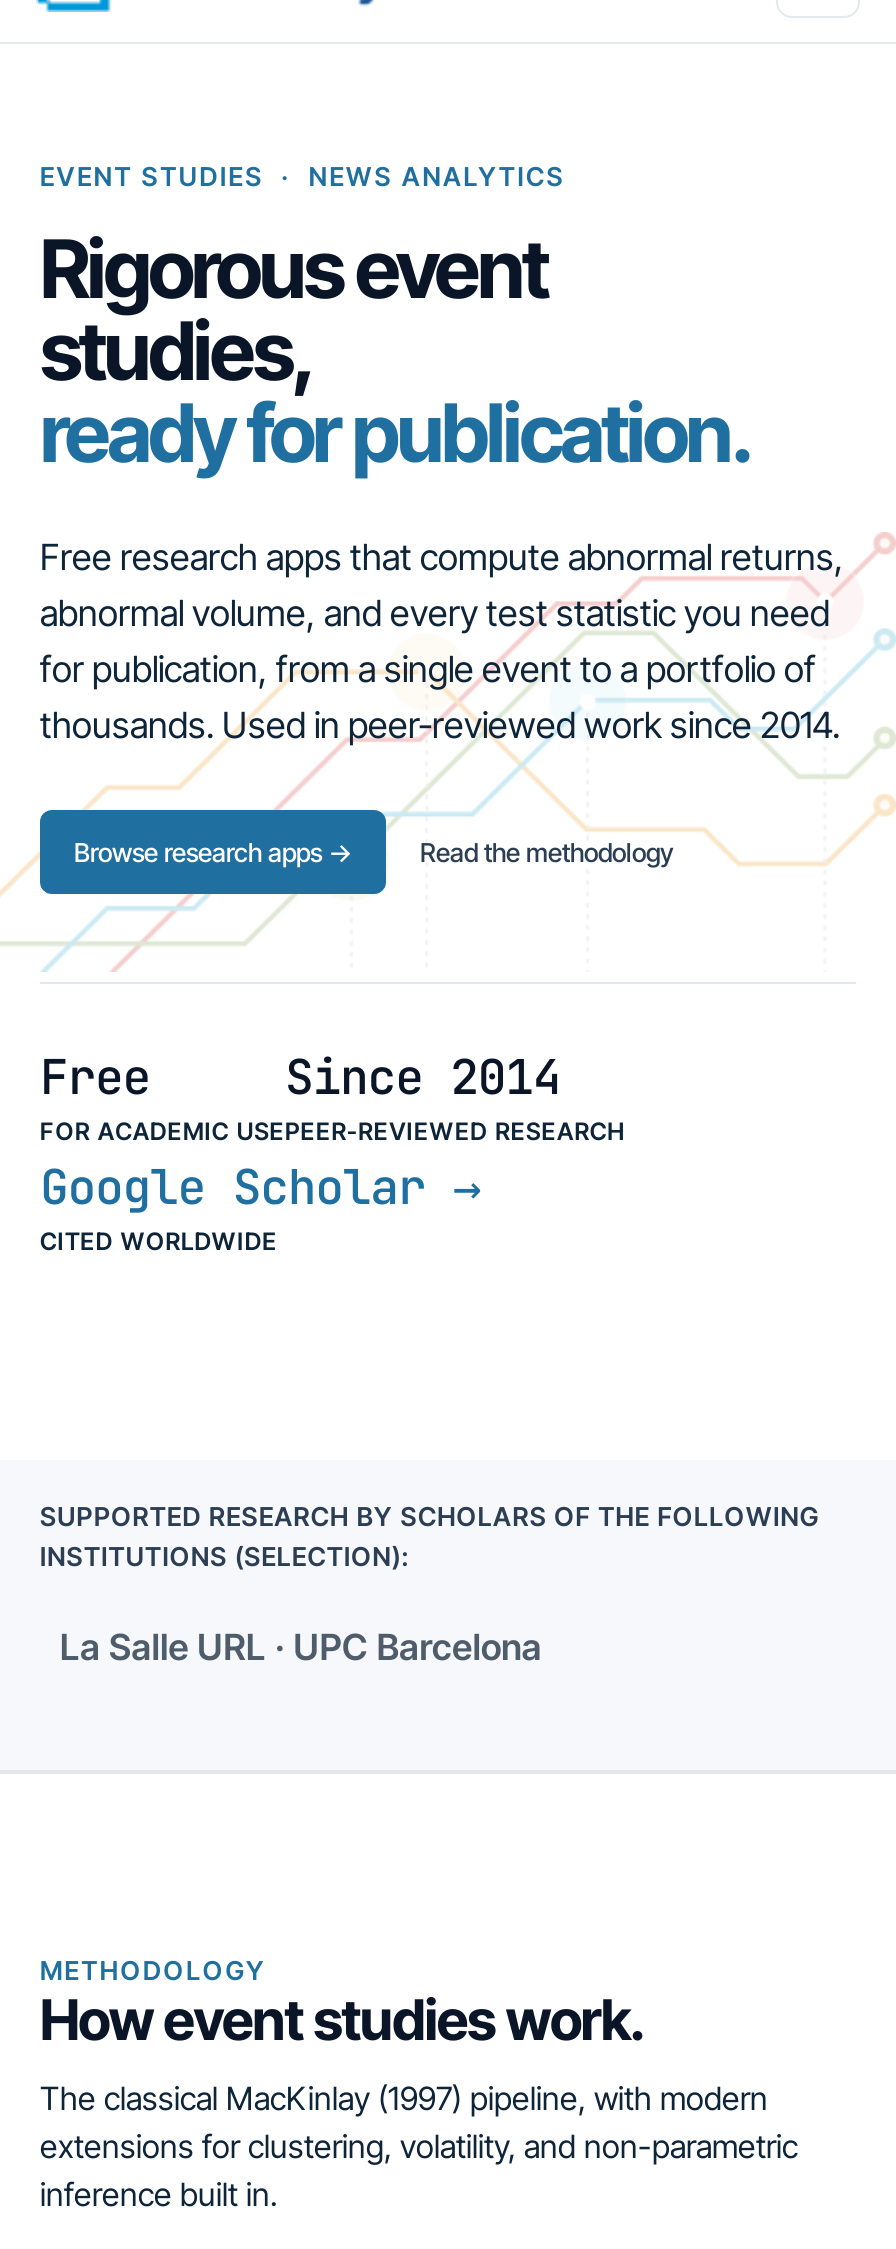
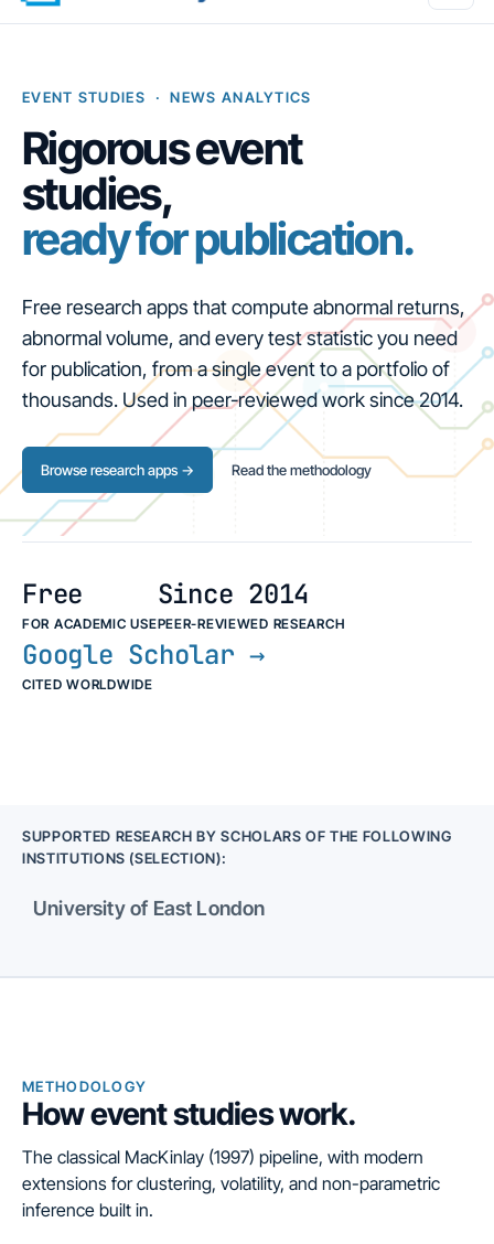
- La Salle URL · UPC Barcelona
+ University of East London
